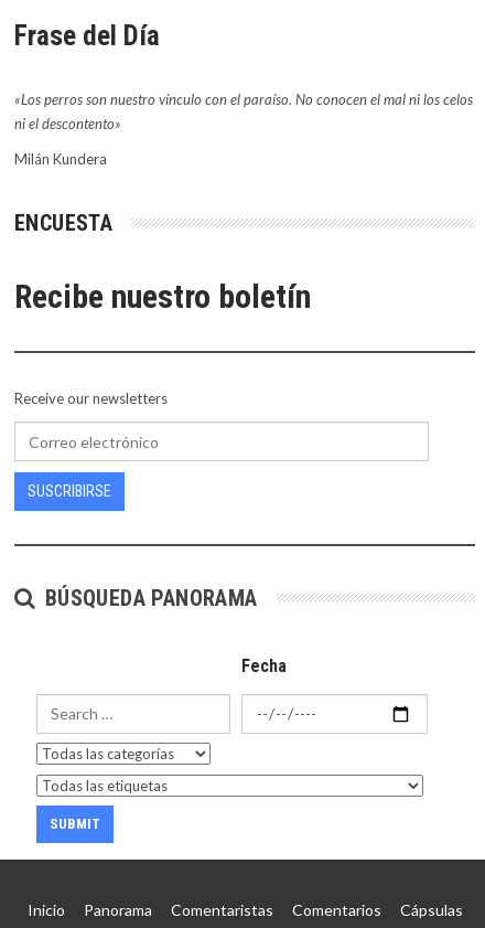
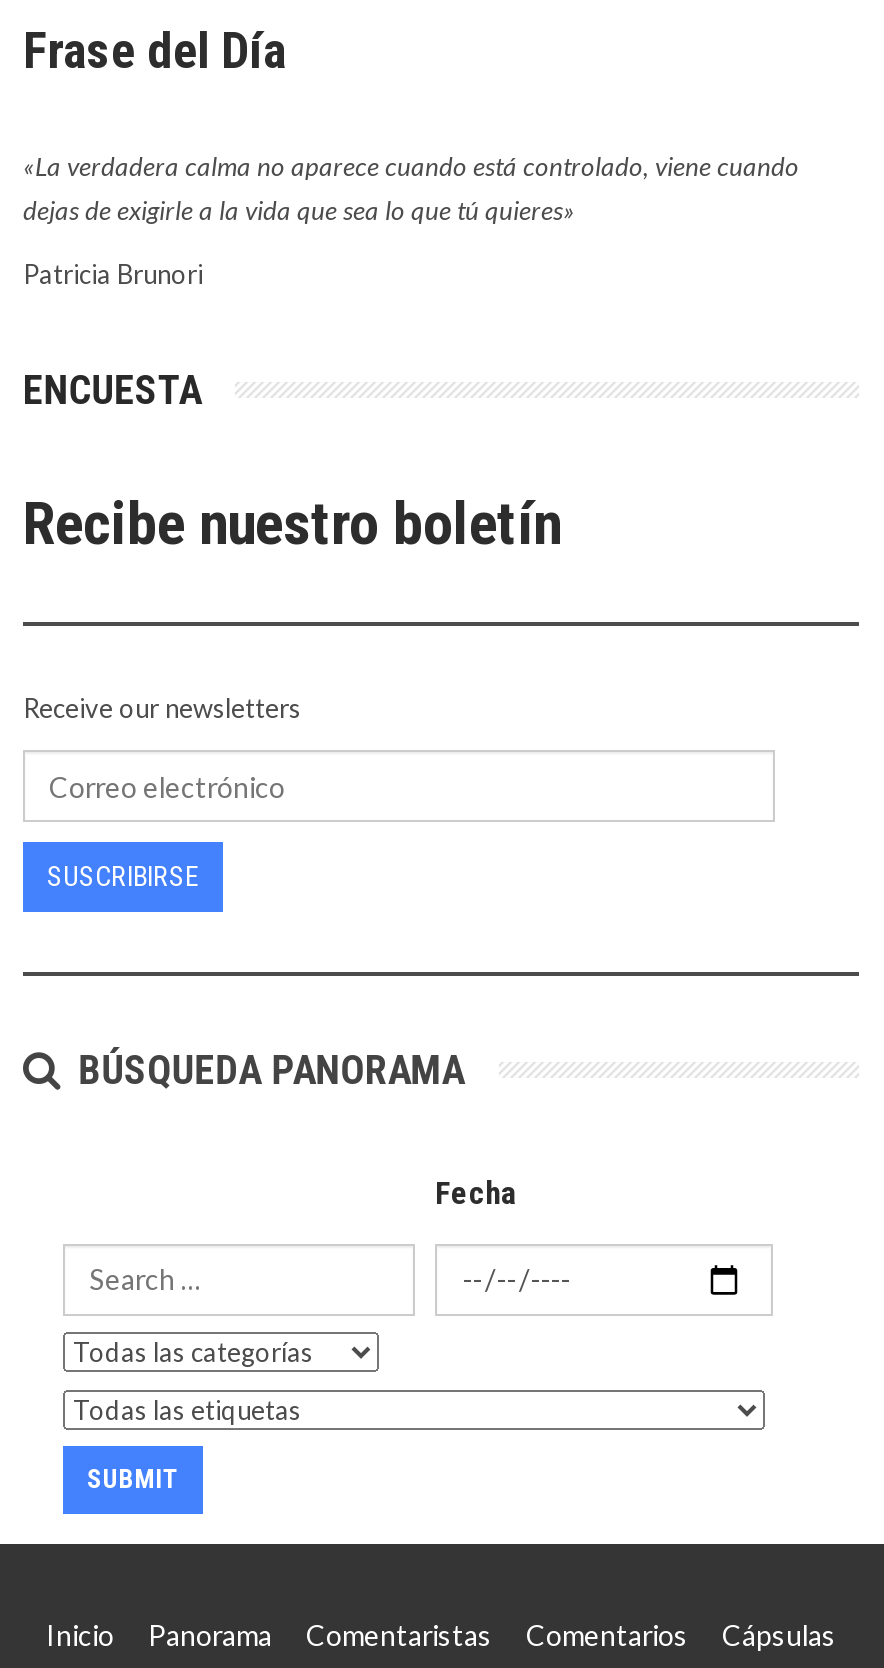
- «Los perros son nuestro vínculo con el paraíso. No conocen el mal ni los celos
- ni el descontento»
+ «La verdadera calma no aparece cuando está controlado, viene cuando
+ dejas de exigirle a la vida que sea lo que tú quieres»

- Milán Kundera
+ Patricia Brunori
